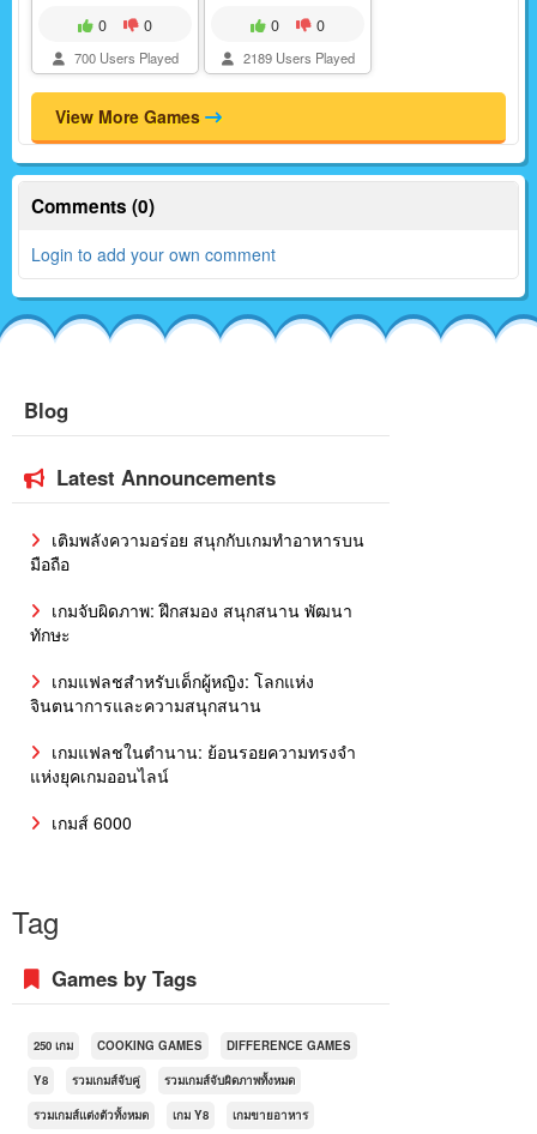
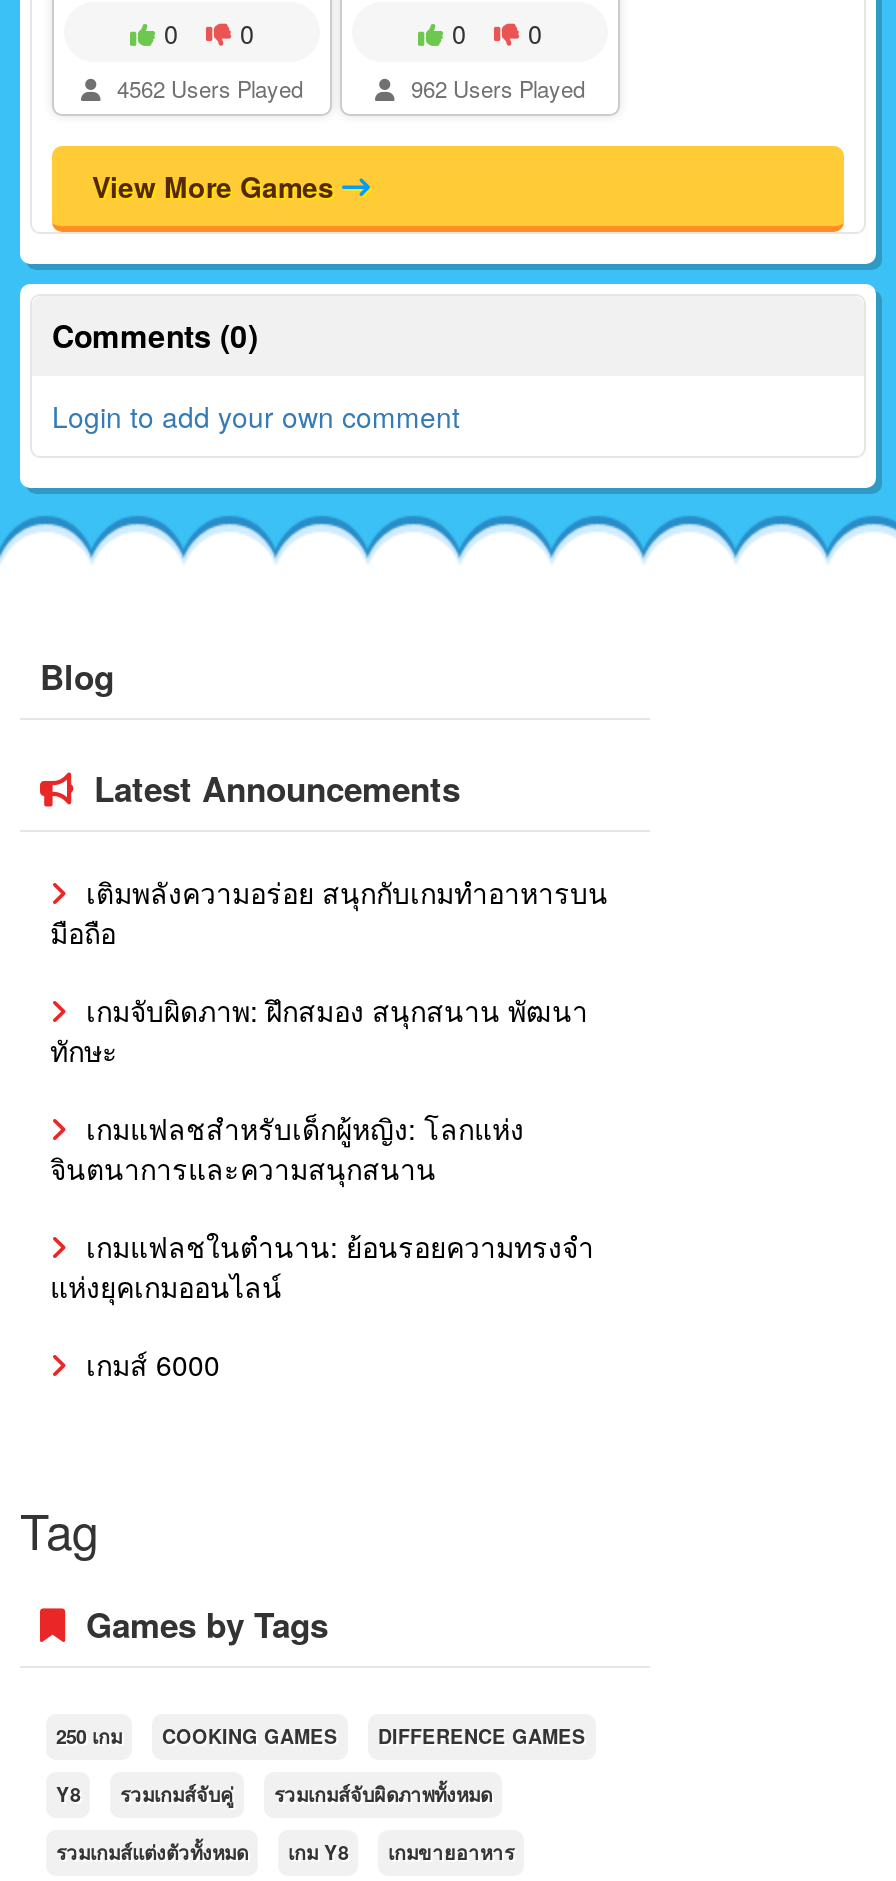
- 700 Users Played
+ 4562 Users Played

- 2189 Users Played
+ 962 Users Played
